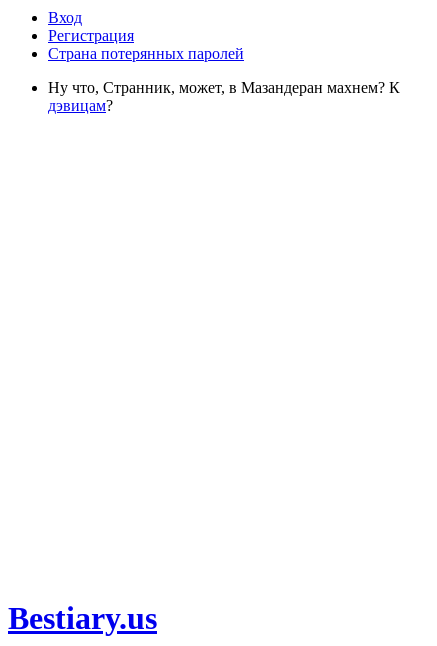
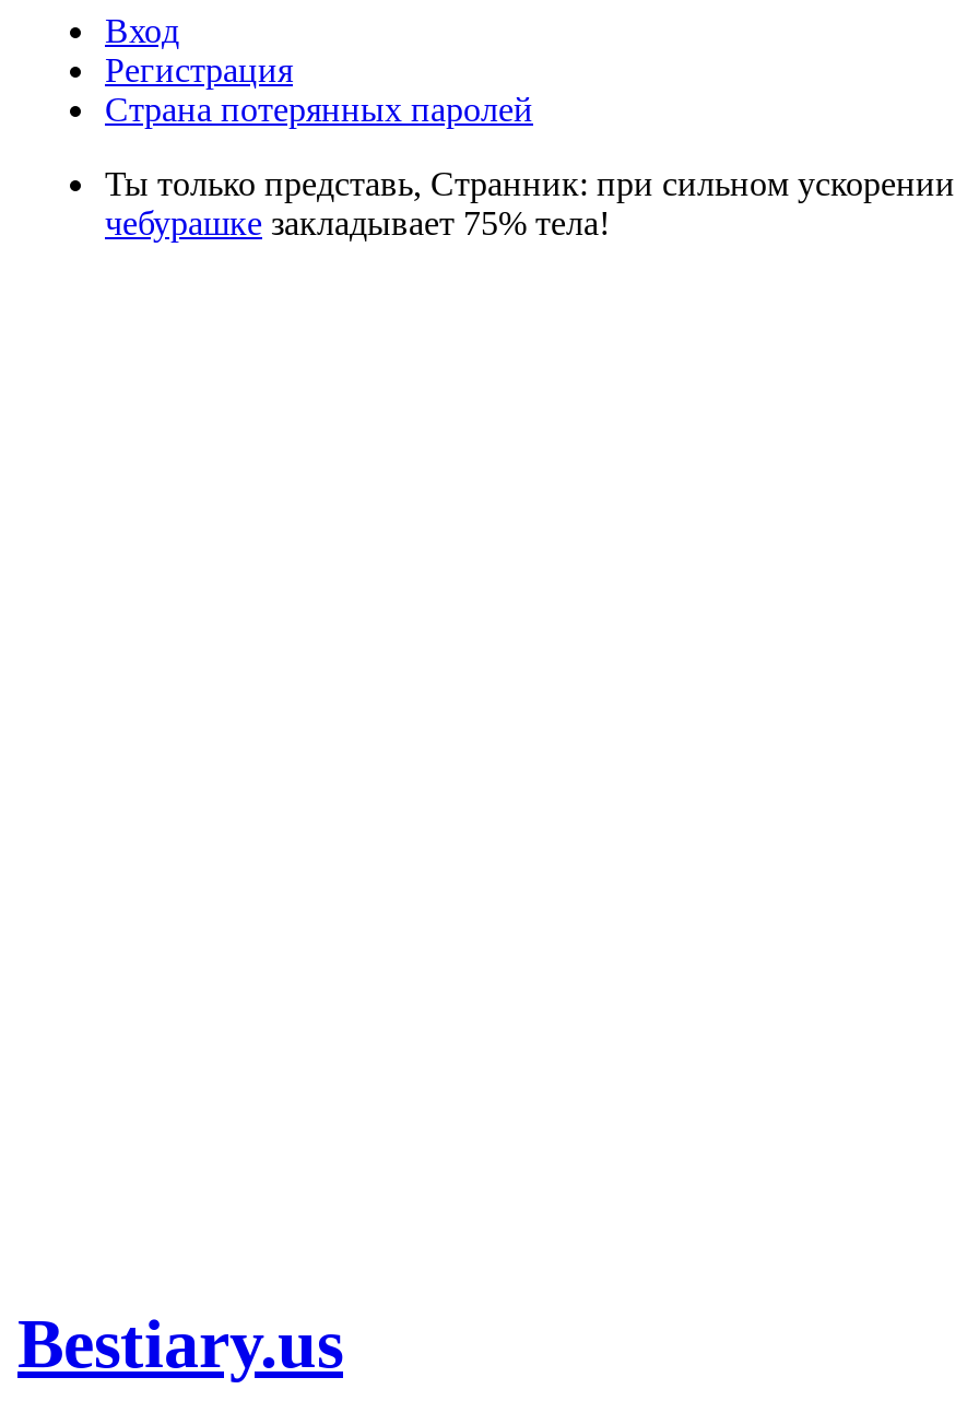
- Ну что, Странник, может, в Мазандеран махнем? К
- дэвицам?
+ Ты только представь, Странник: при сильном ускорении
+ чебурашке закладывает 75% тела!
